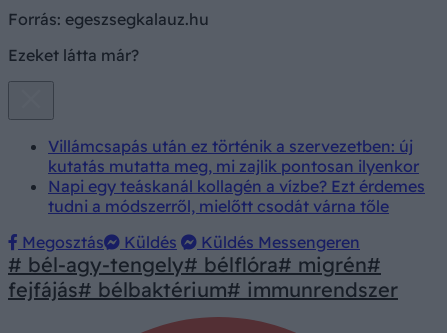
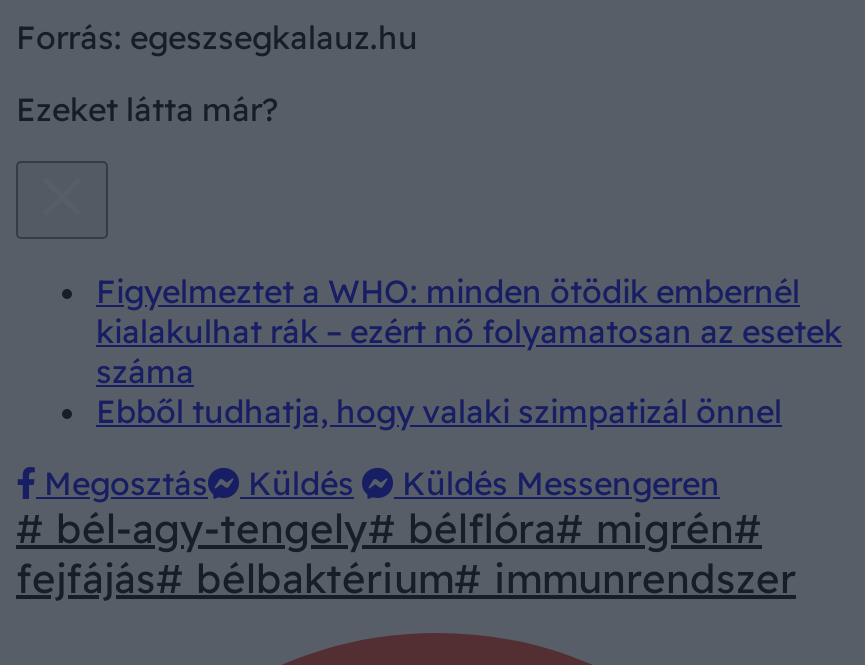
- Villámcsapás után ez történik a szervezetben: új
- kutatás mutatta meg, mi zajlik pontosan ilyenkor
- Napi egy teáskanál kollagén a vízbe? Ezt érdemes
- tudni a módszerről, mielőtt csodát várna tőle
+ Figyelmeztet a WHO: minden ötödik embernél
+ kialakulhat rák – ezért nő folyamatosan az esetek
+ száma
+ Ebből tudhatja, hogy valaki szimpatizál önnel
